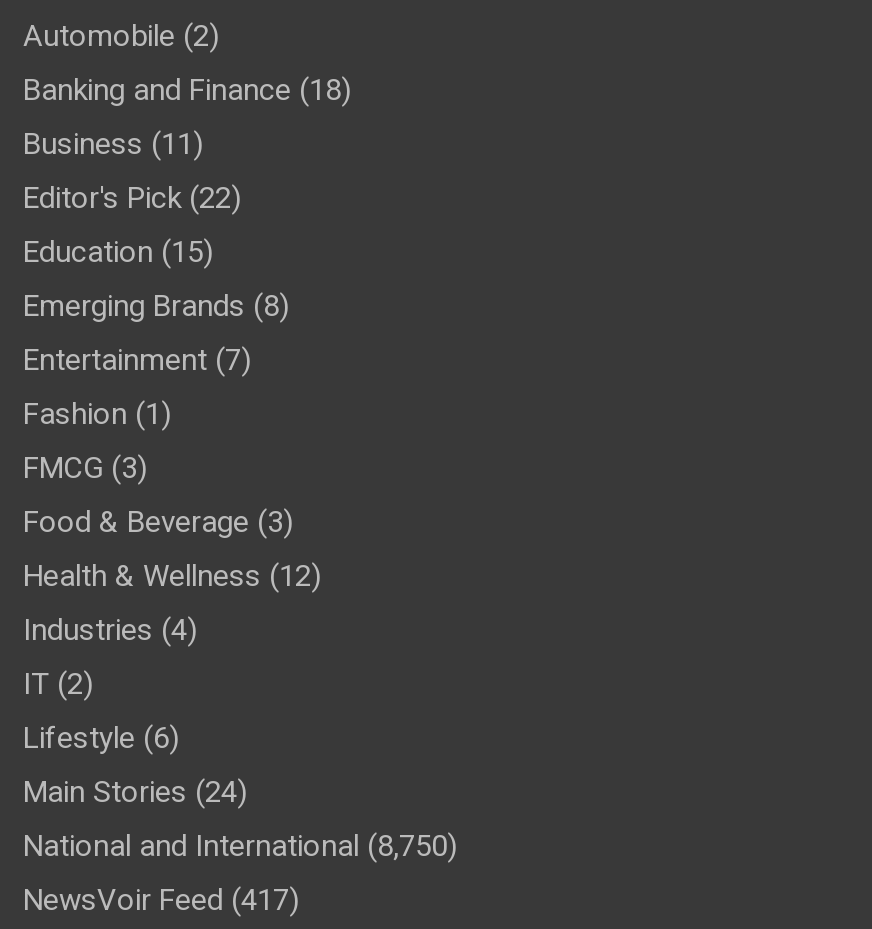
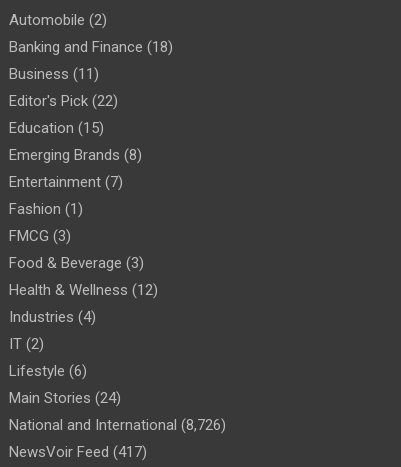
- National and International (8,750)
+ National and International (8,726)
